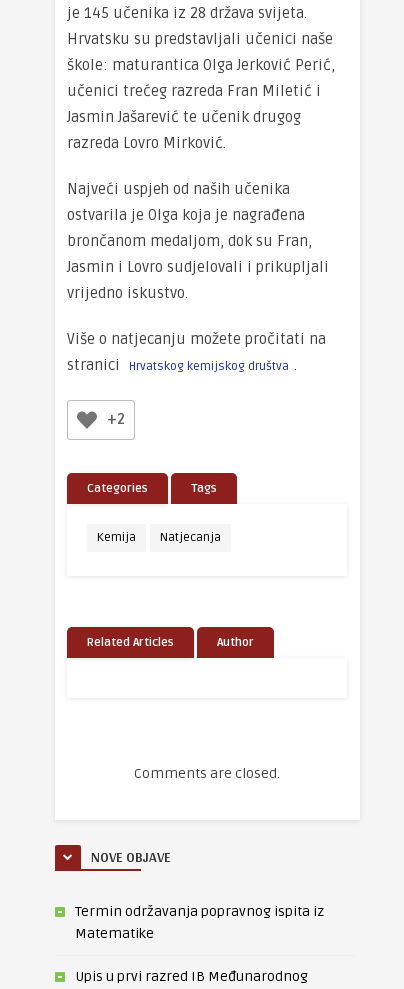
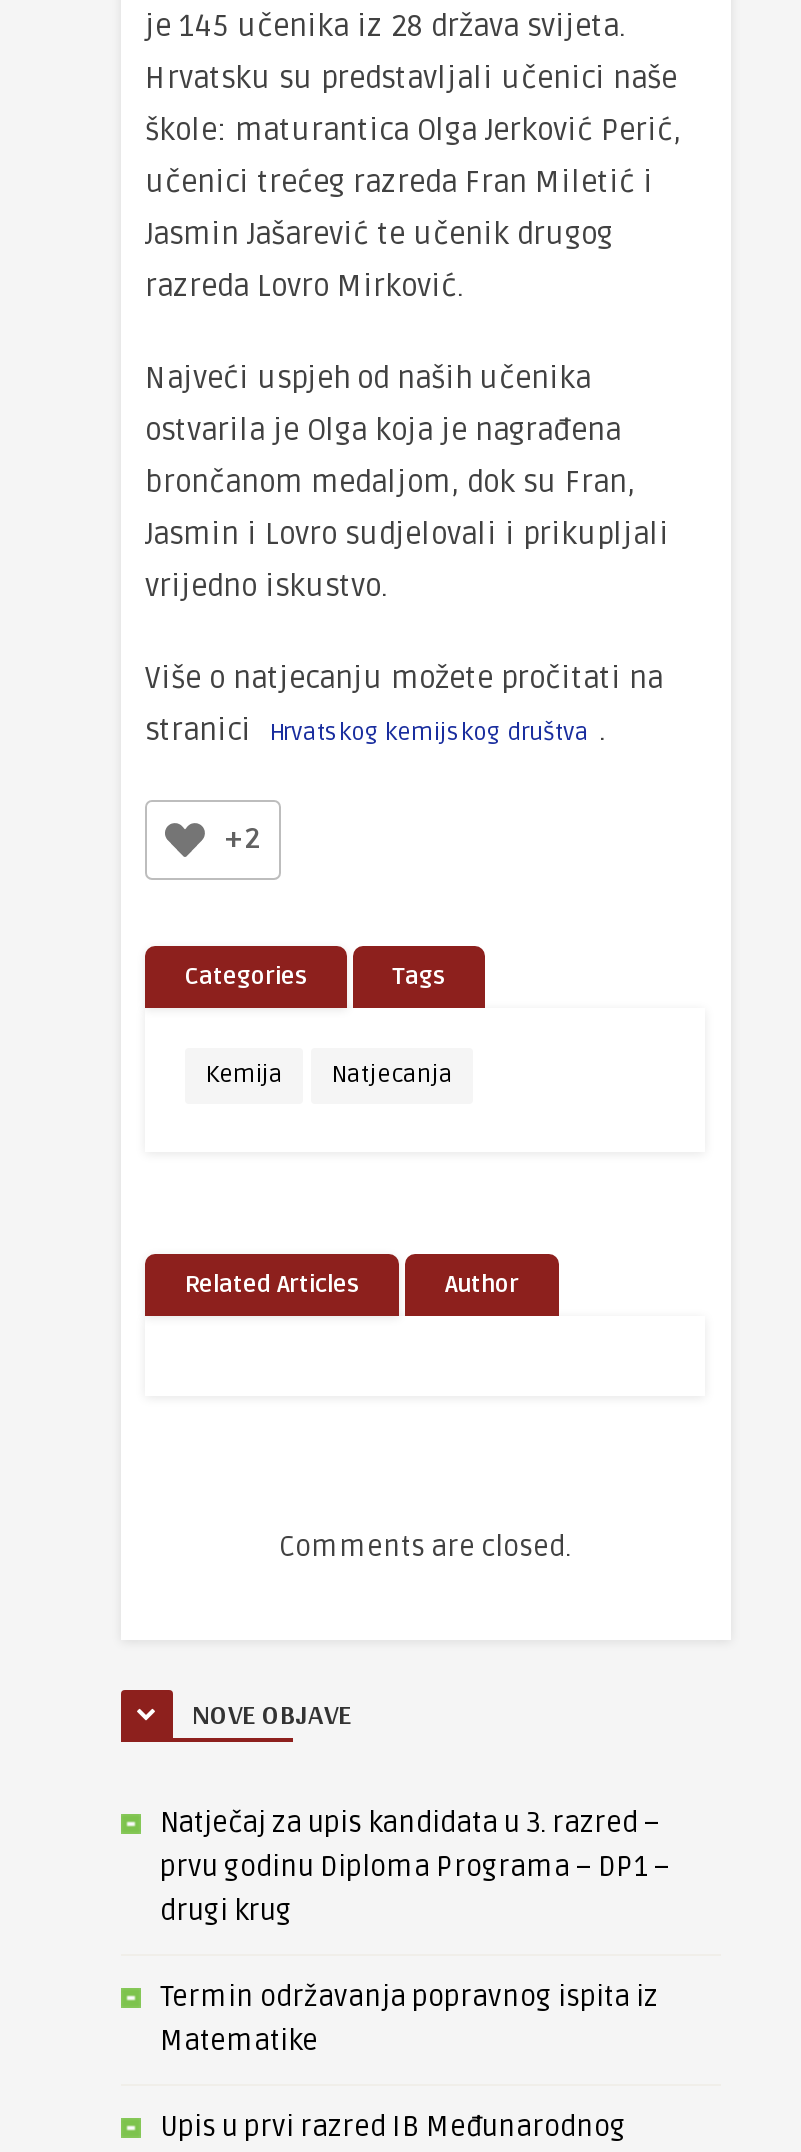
+ Natječaj za upis kandidata u 3. razred –
+ prvu godinu Diploma Programa – DP1 –
+ drugi krug
